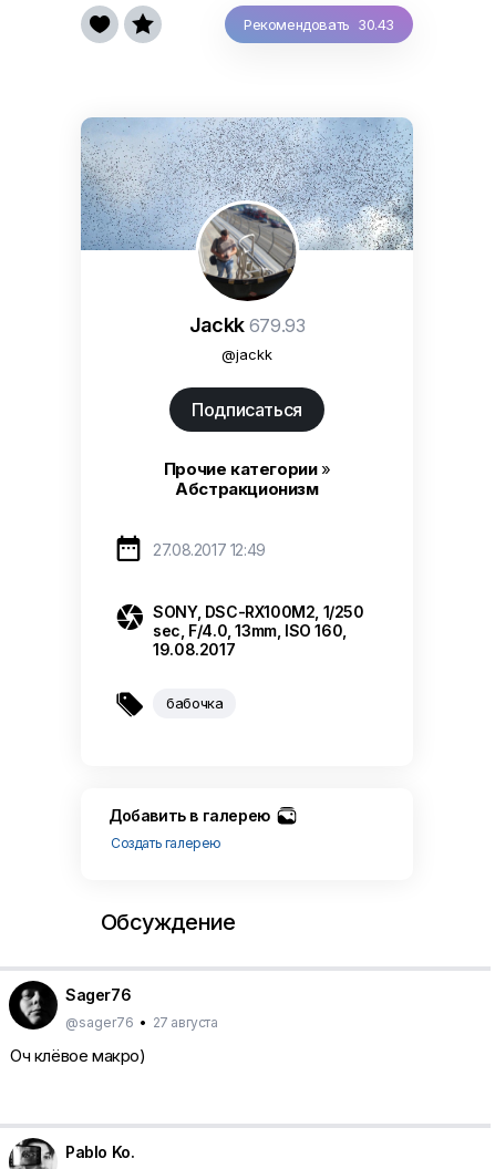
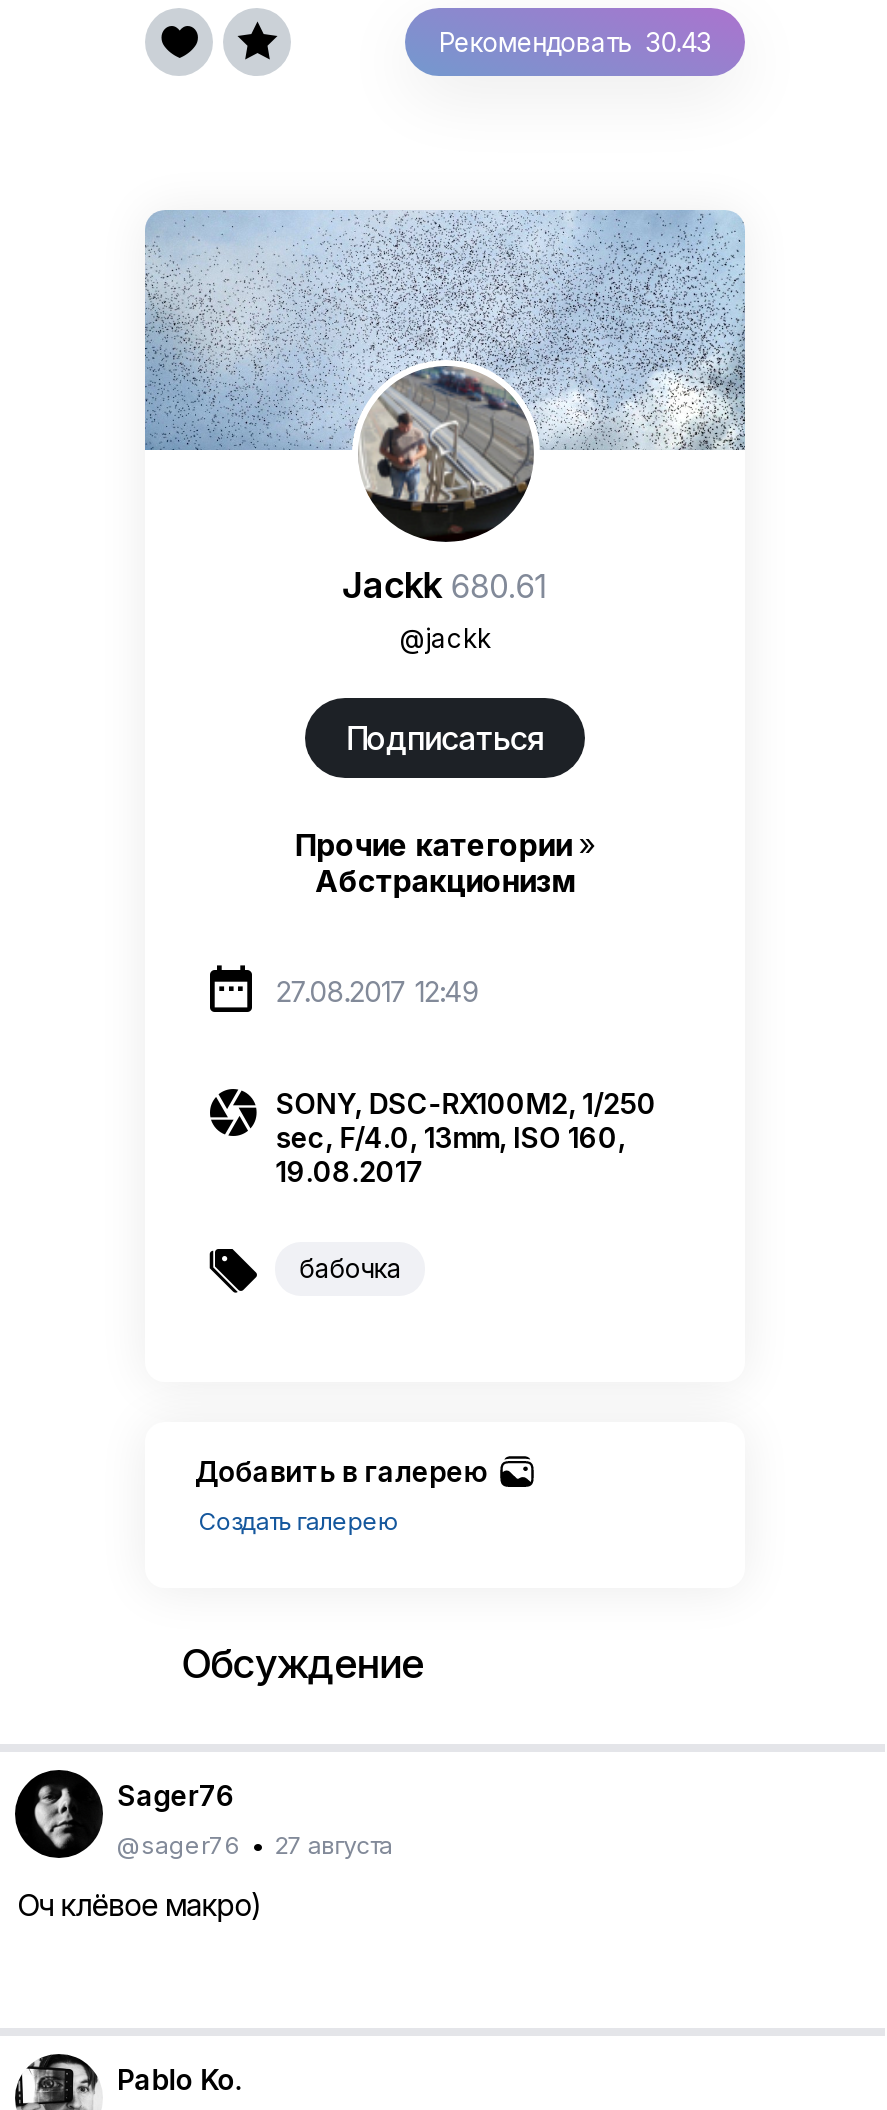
- Jackk 679.93
+ Jackk 680.61
